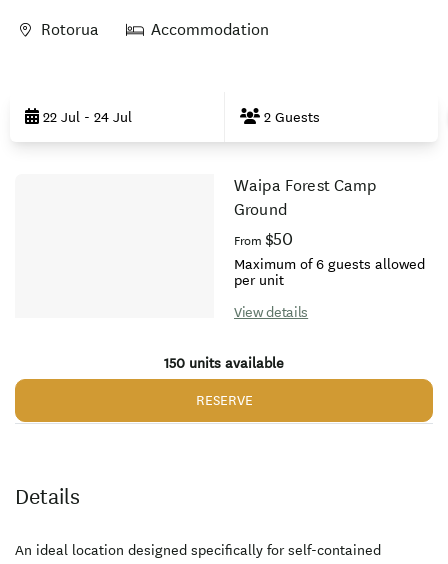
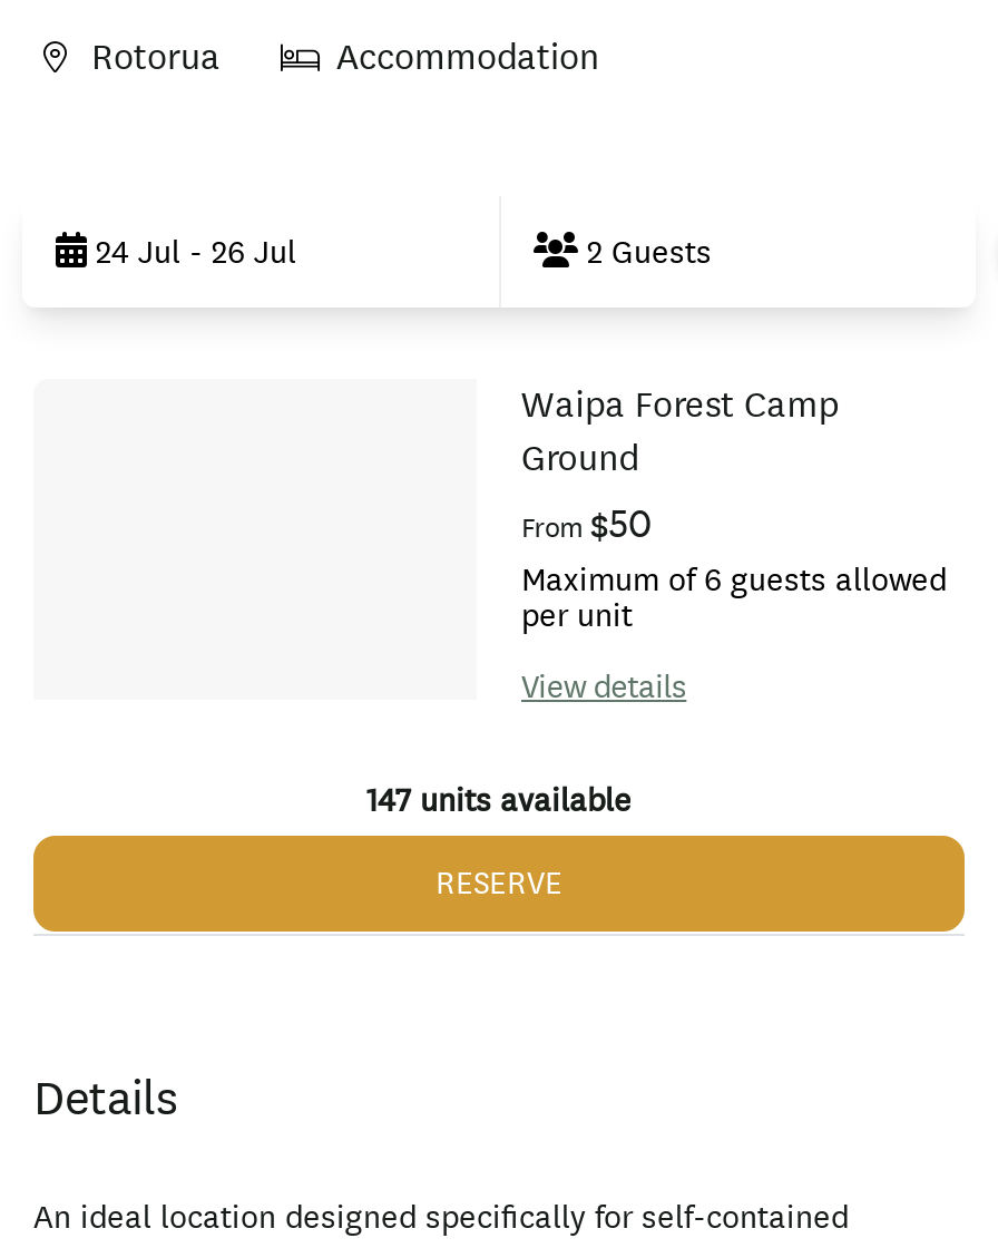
- 22 Jul - 24 Jul
+ 24 Jul - 26 Jul

- 150 units available
+ 147 units available
